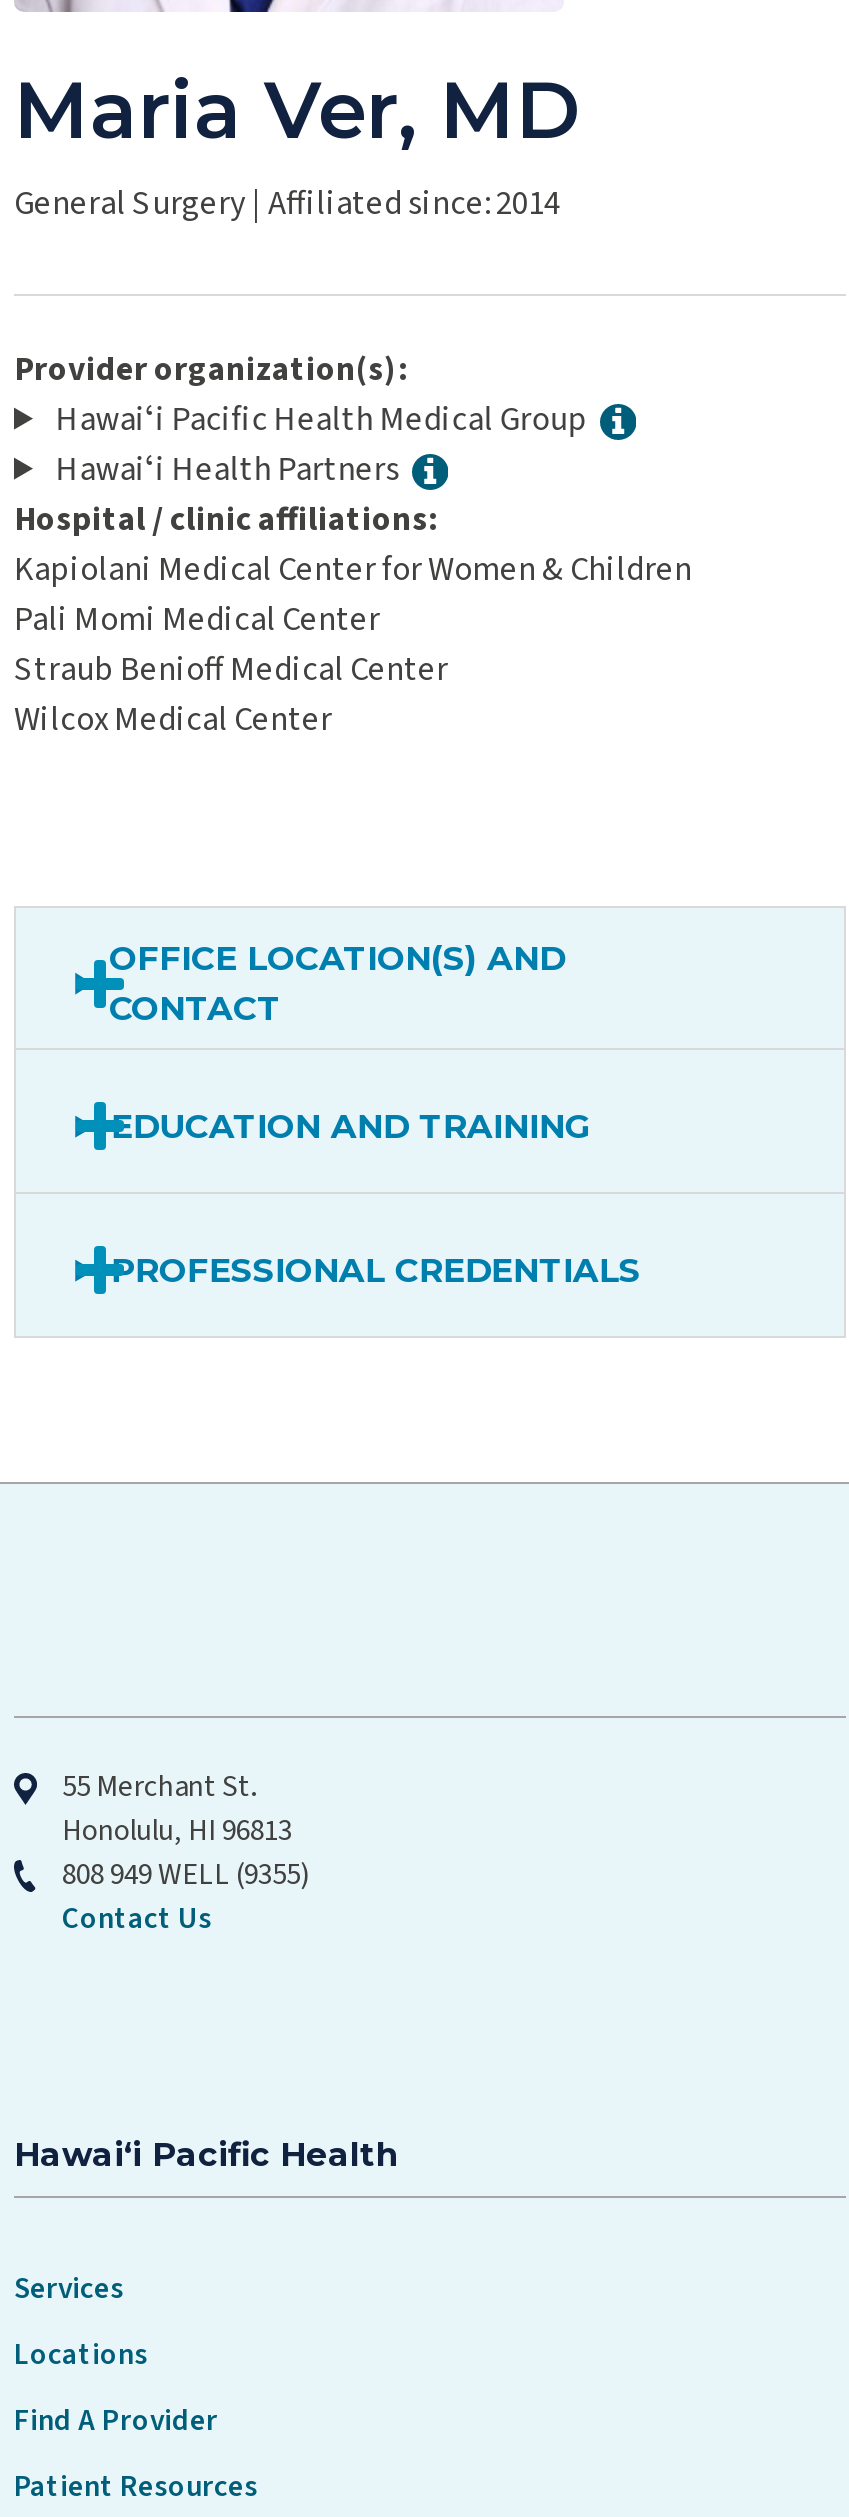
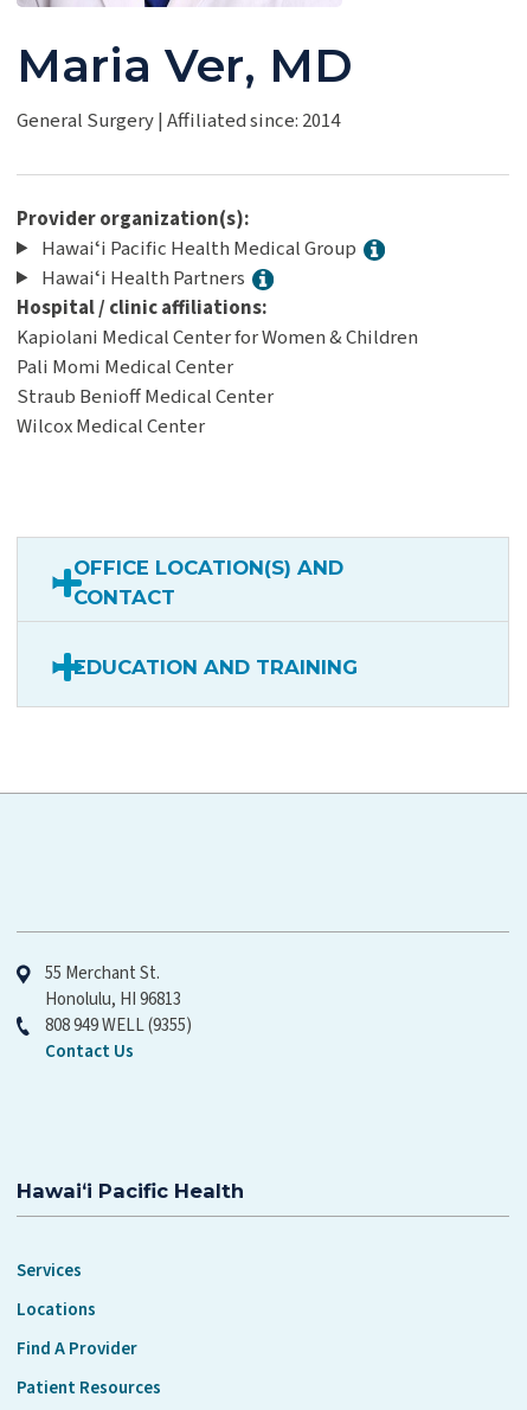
- PROFESSIONAL CREDENTIALS
